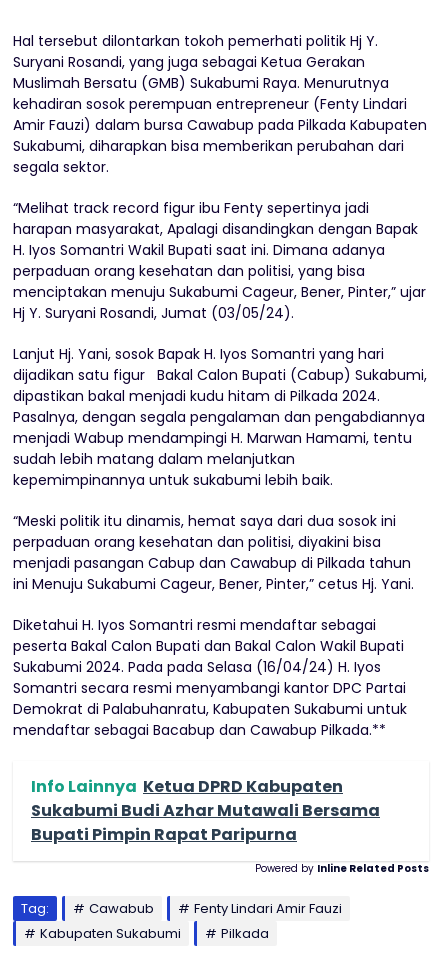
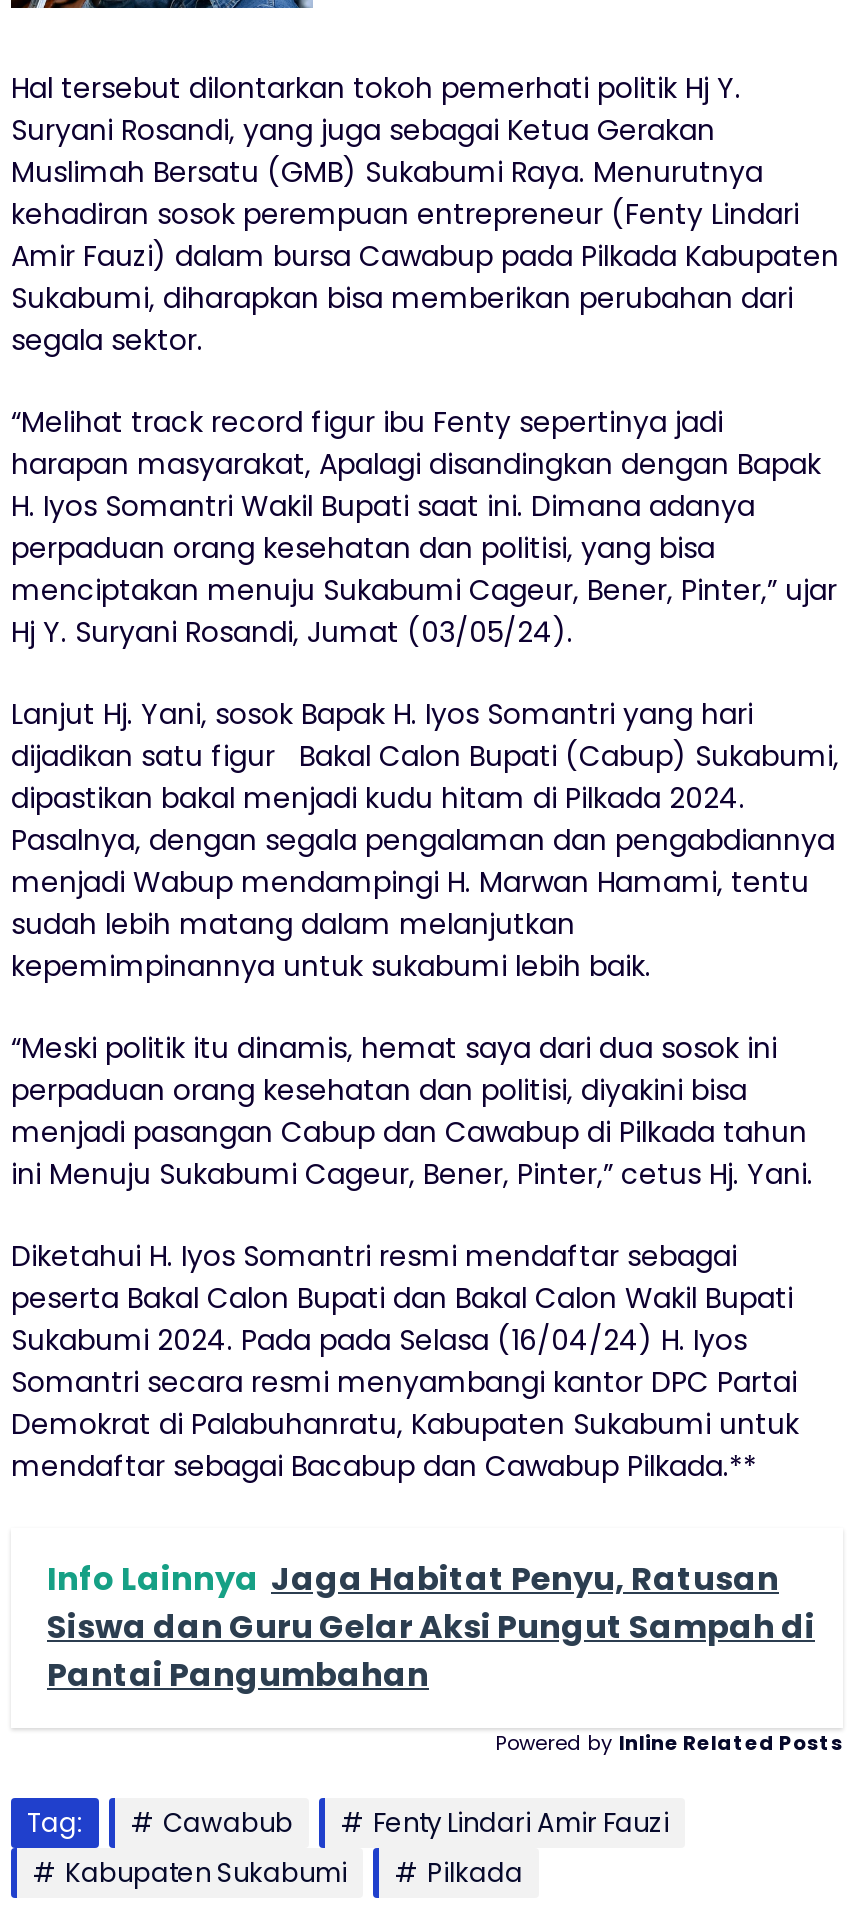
- Info Lainnya Ketua DPRD Kabupaten
- Sukabumi Budi Azhar Mutawali Bersama
- Bupati Pimpin Rapat Paripurna
+ Info Lainnya Jaga Habitat Penyu, Ratusan
+ Siswa dan Guru Gelar Aksi Pungut Sampah di
+ Pantai Pangumbahan
